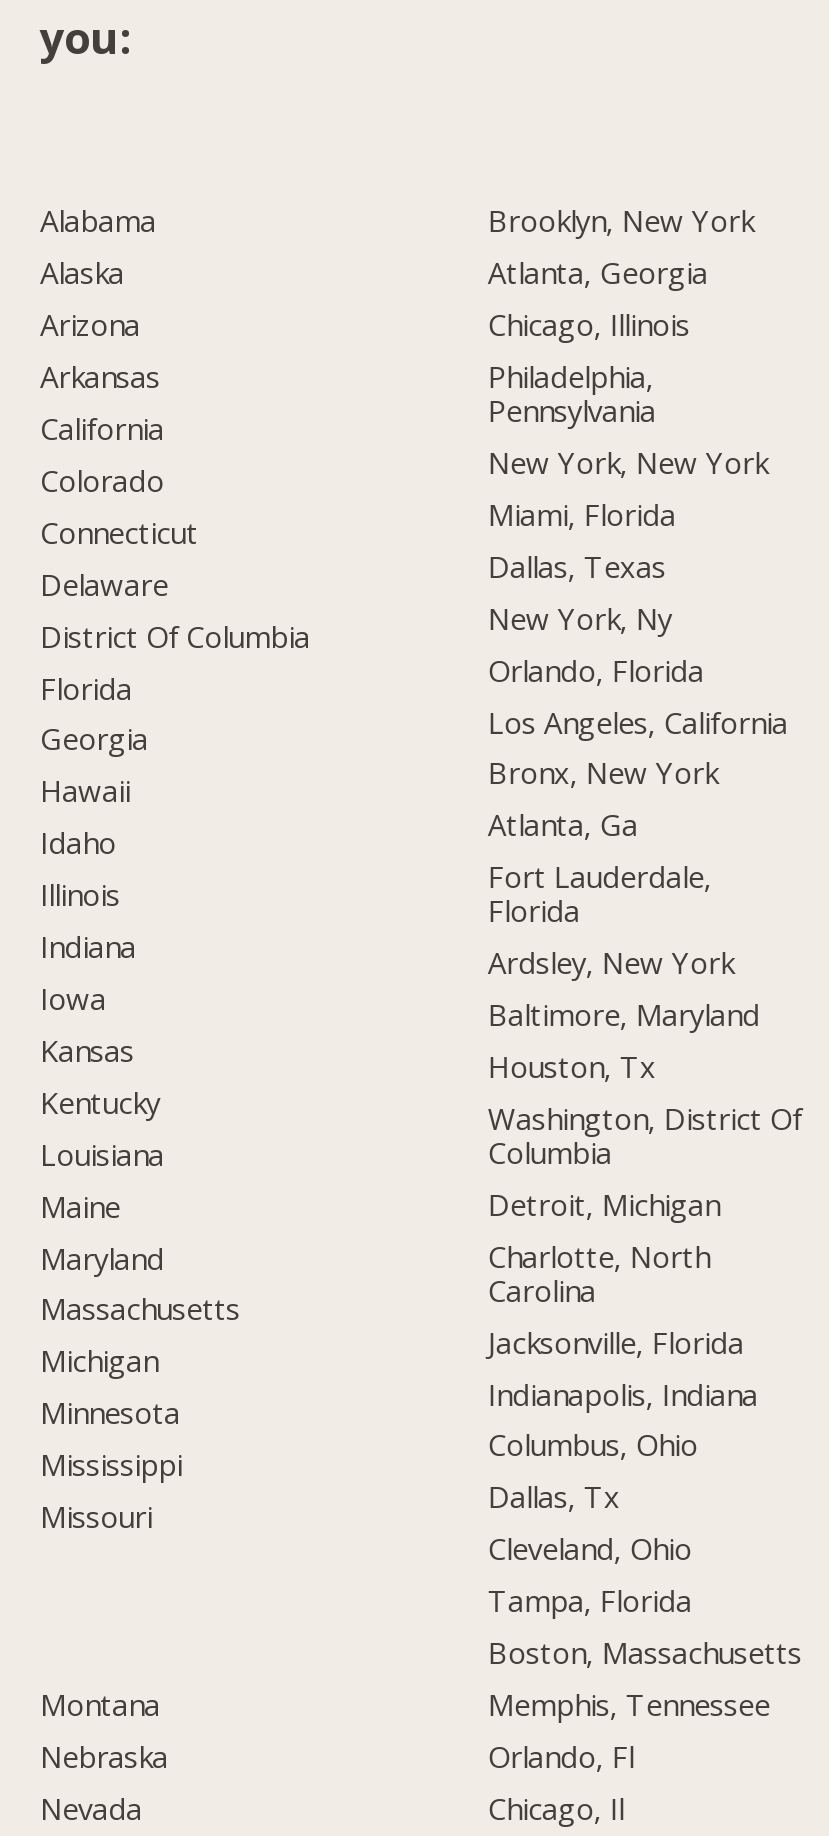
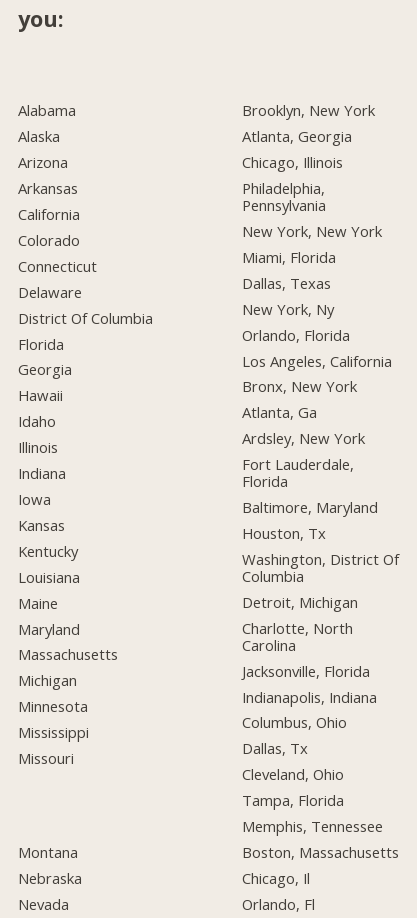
moved down: Fort Lauderdale, | Florida

moved up: Ardsley, New York

moved down: Boston, Massachusetts

moved up: Memphis, Tennessee

moved down: Orlando, Fl

moved up: Chicago, Il
